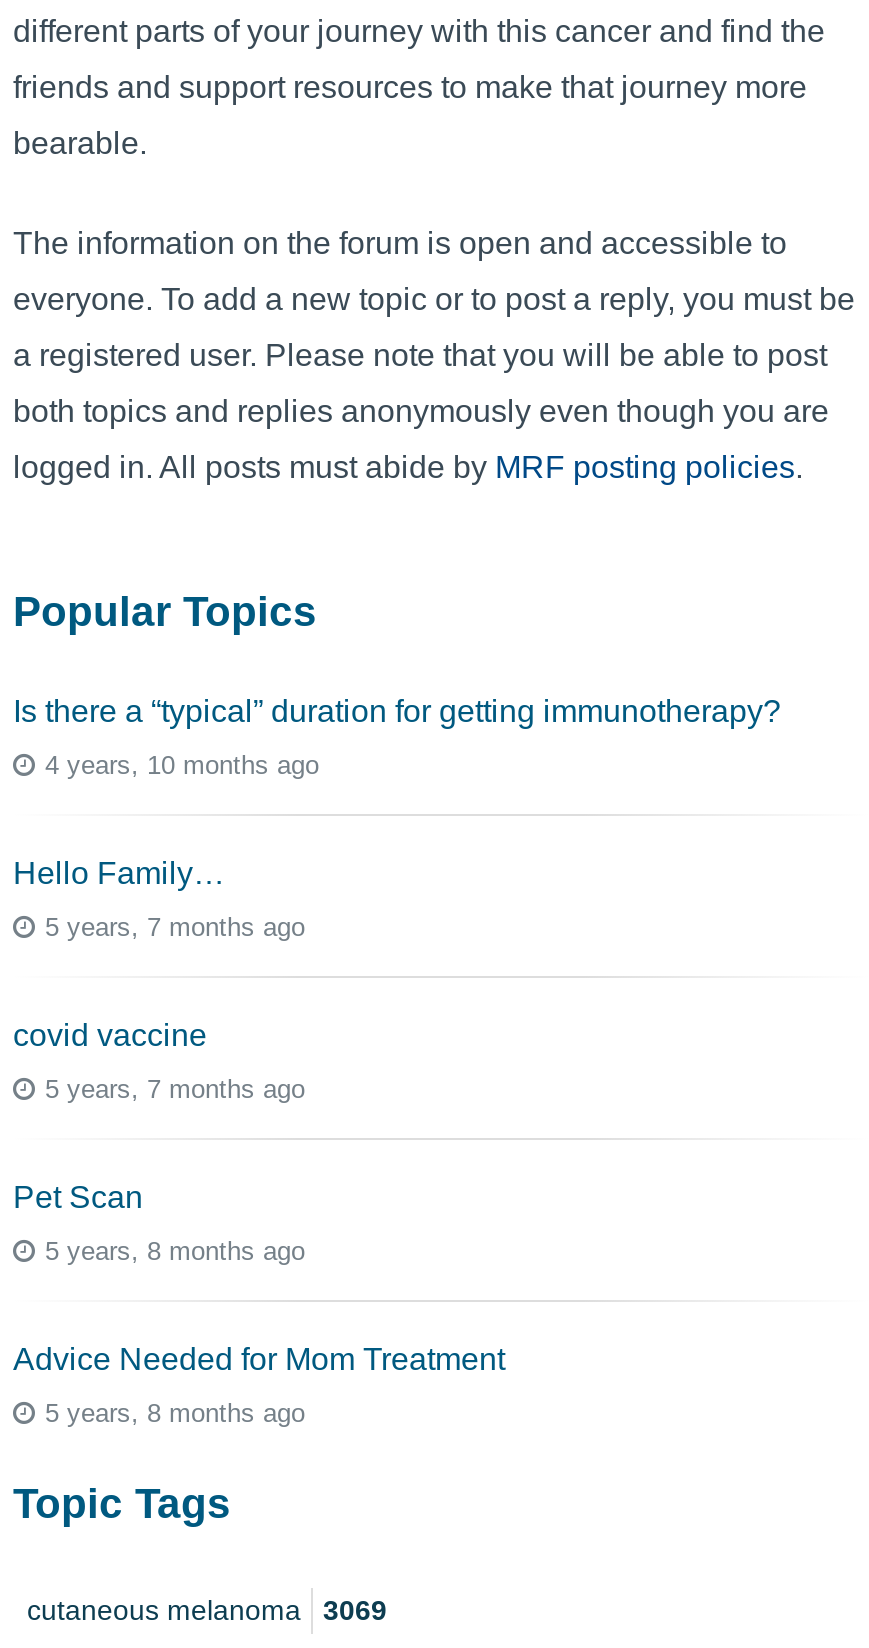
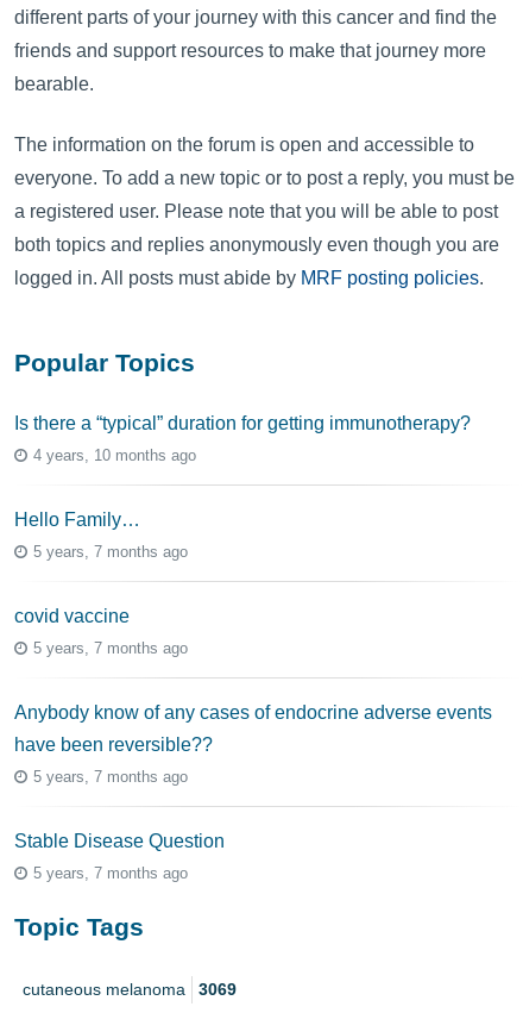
- Pet Scan
- 5 years, 8 months ago
- Advice Needed for Mom Treatment
- 5 years, 8 months ago
+ Anybody know of any cases of endocrine adverse events
+ have been reversible??
+ 5 years, 7 months ago
+ Stable Disease Question
+ 5 years, 7 months ago
